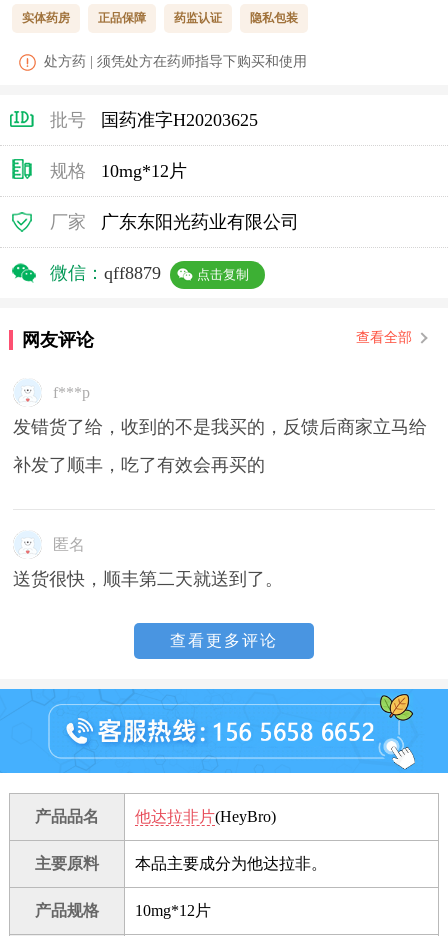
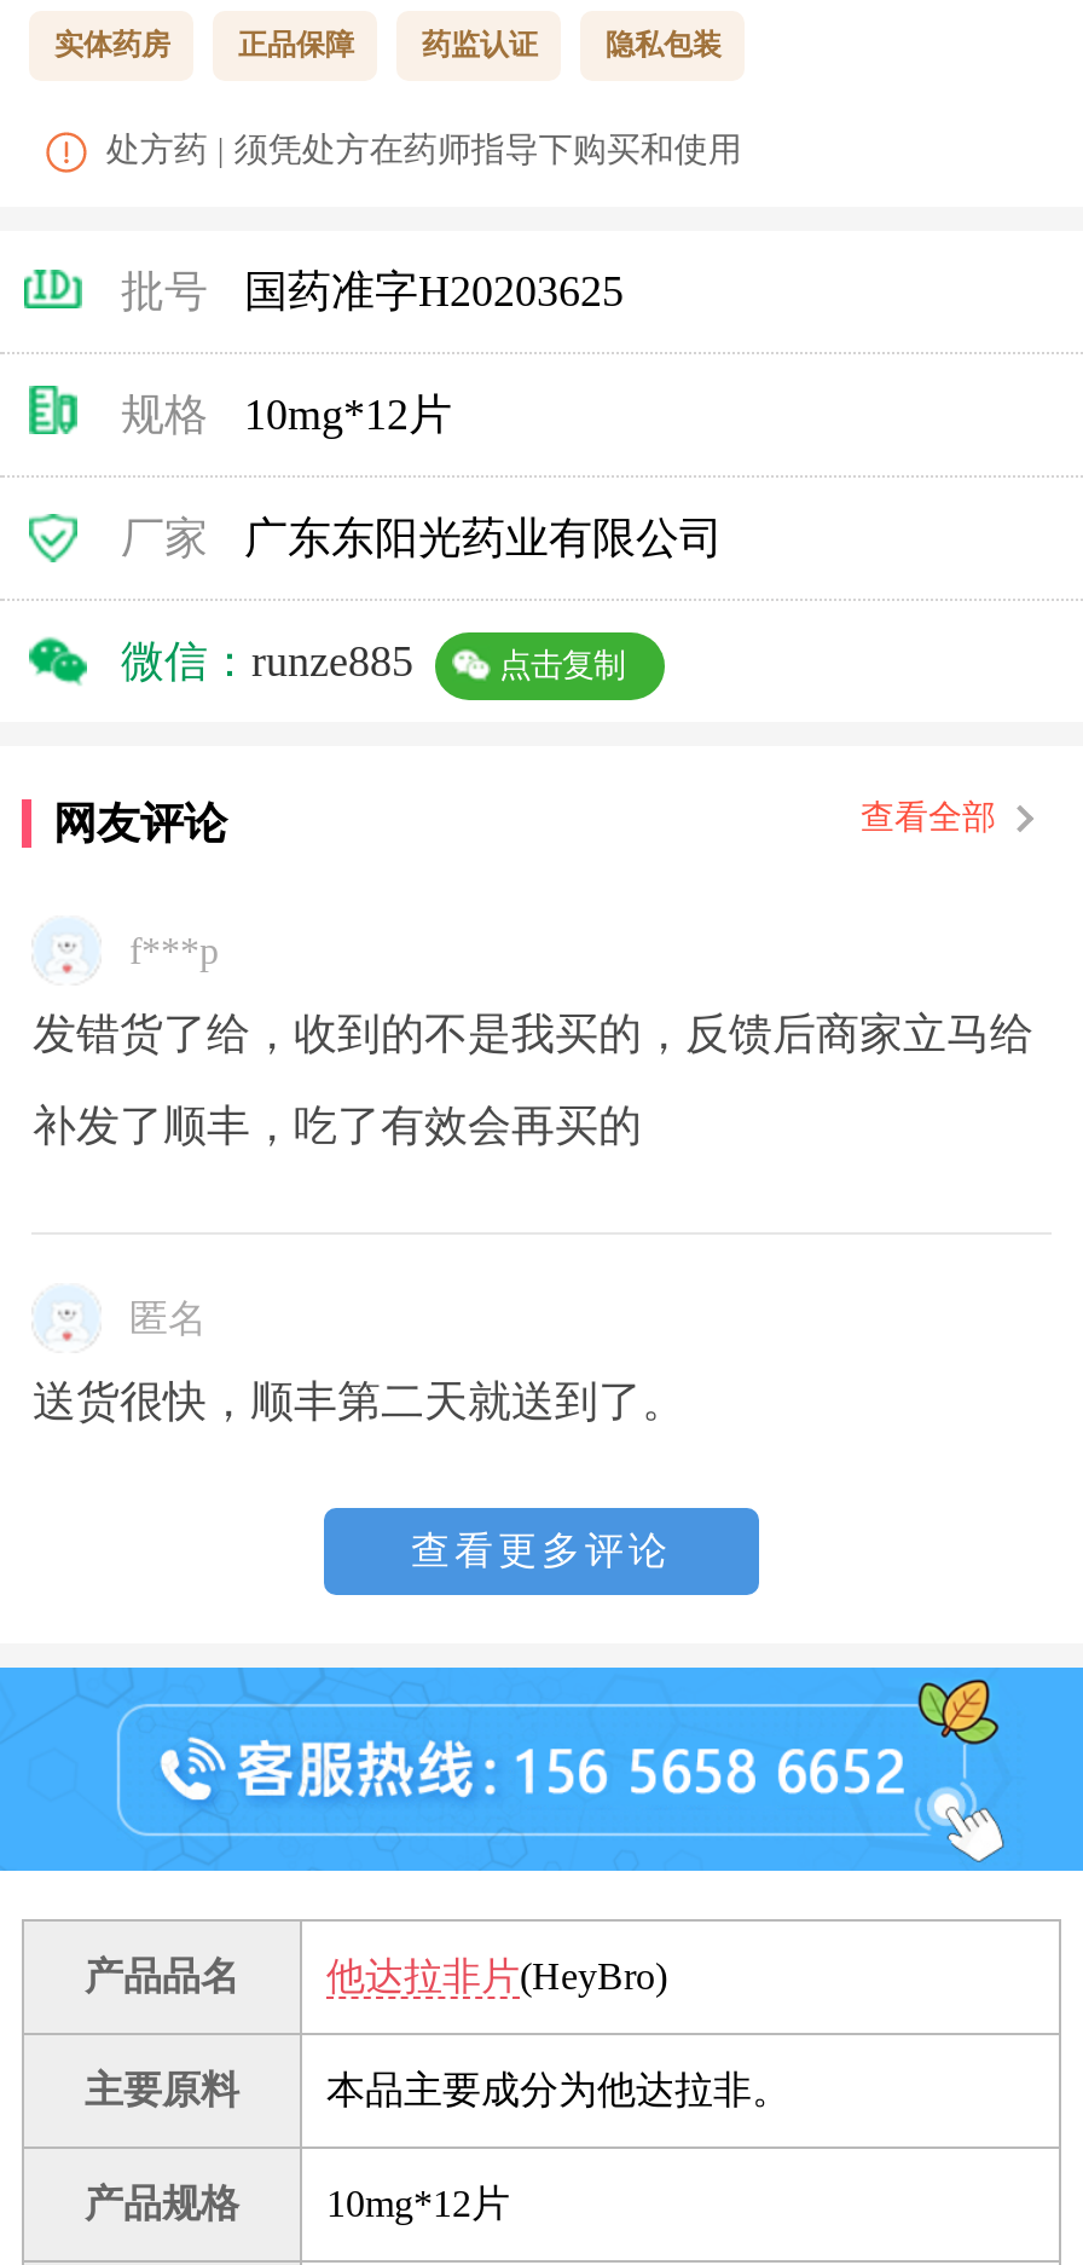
- 微信：qff8879
+ 微信：runze885
